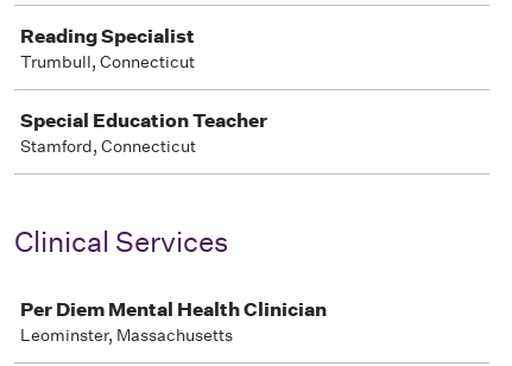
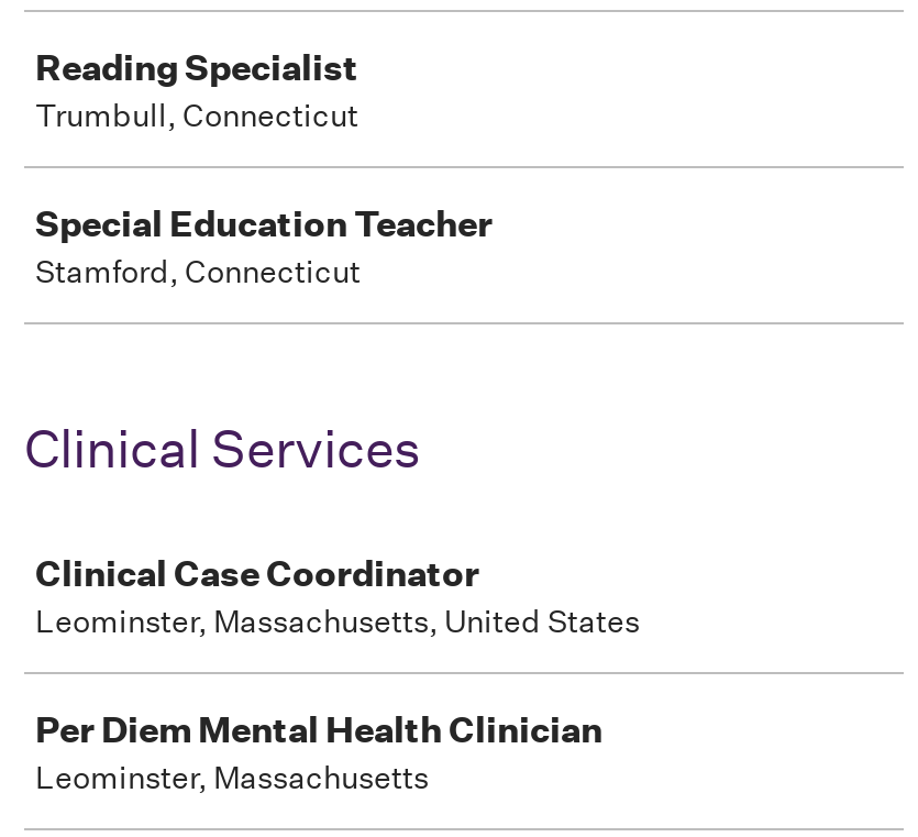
+ Clinical Case Coordinator
+ Leominster, Massachusetts, United States
